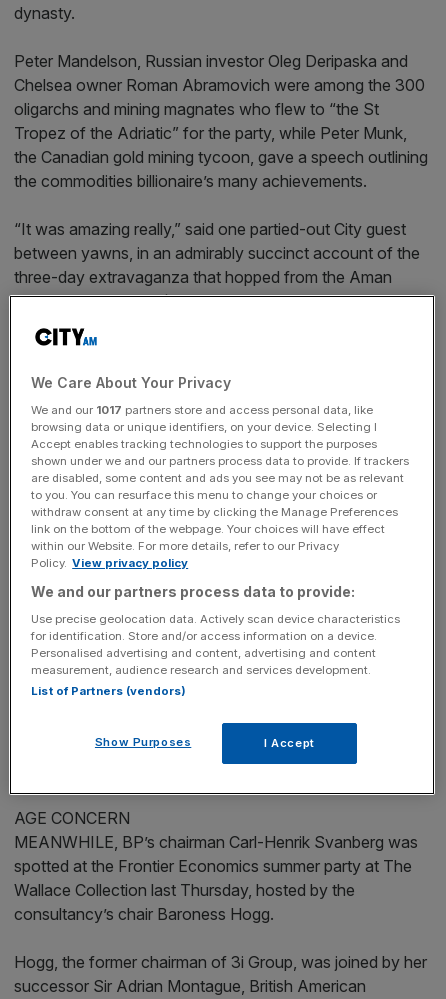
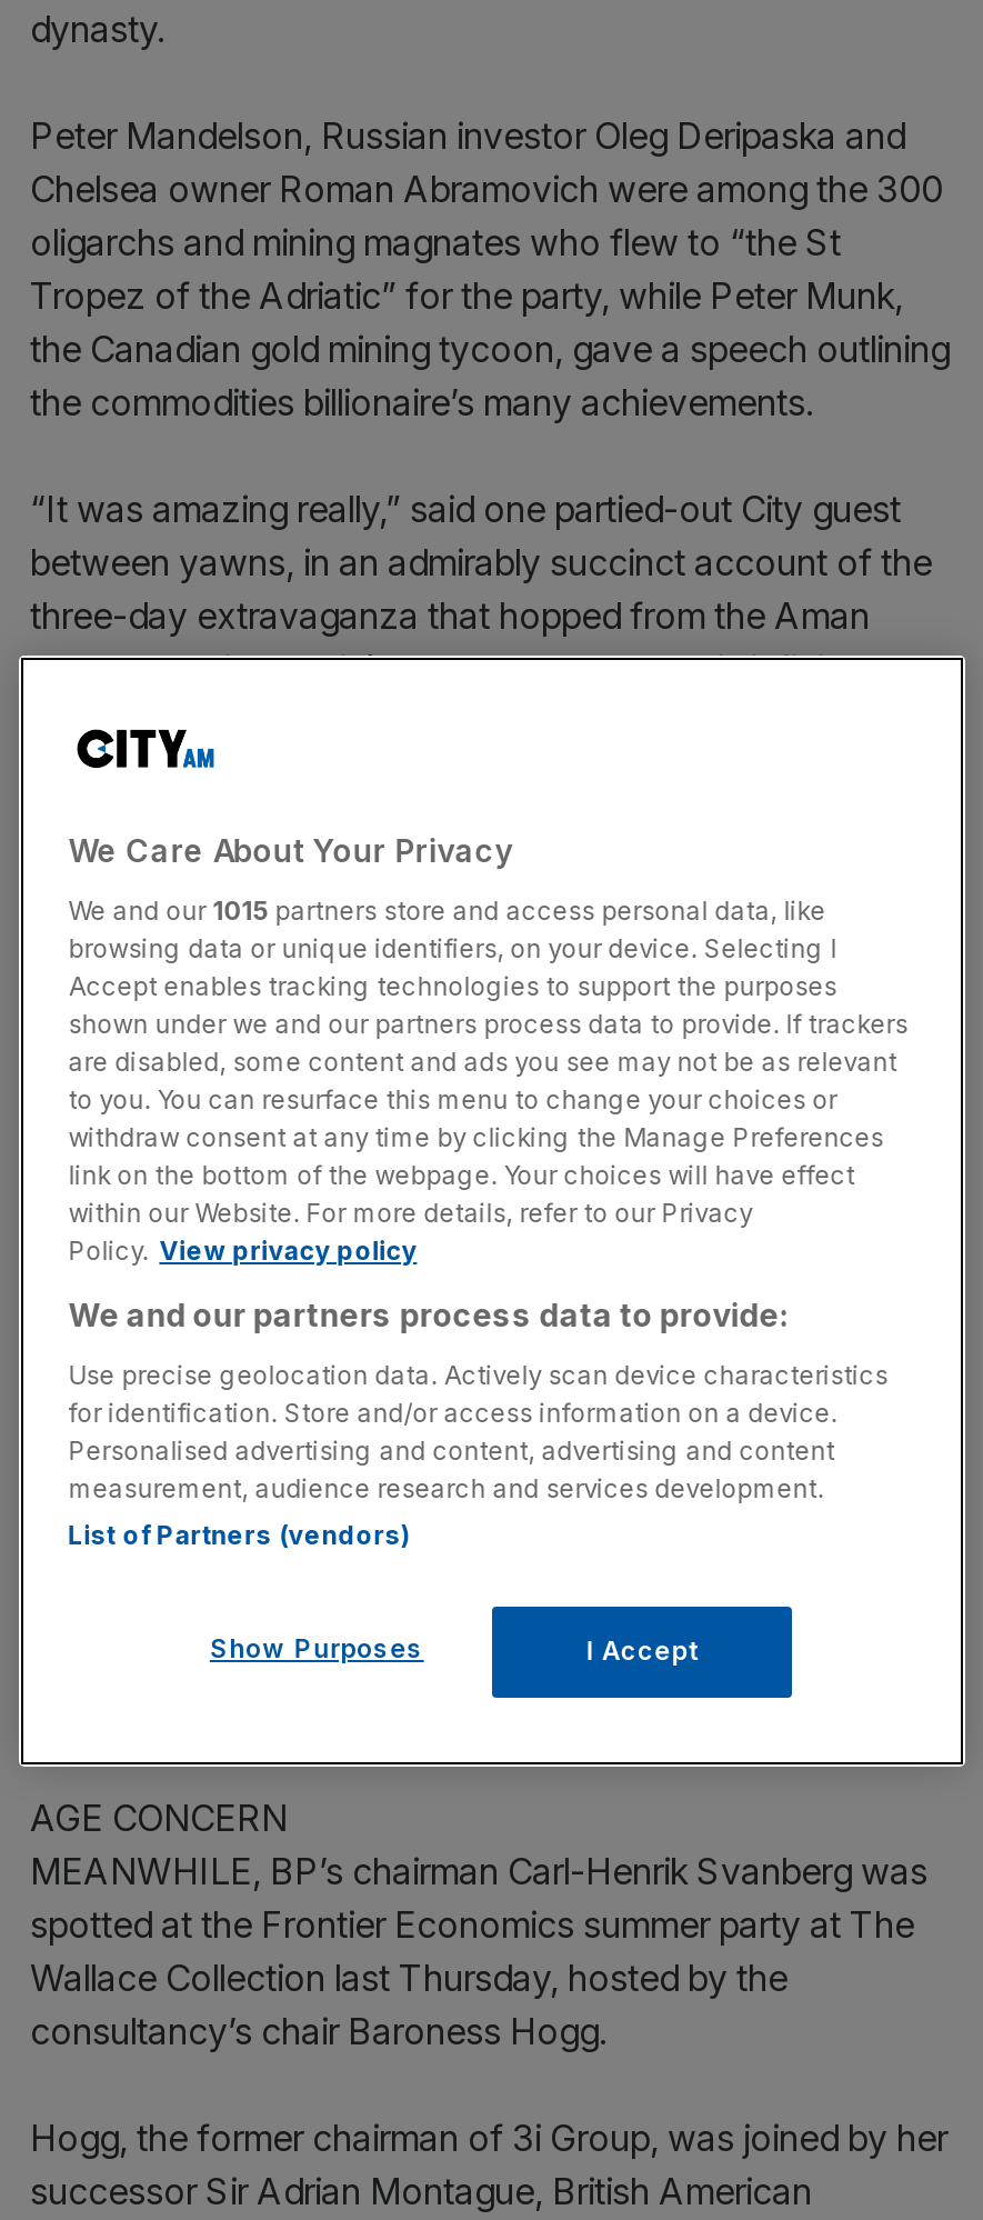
- We and our 1017 partners store and access personal data, like
+ We and our 1015 partners store and access personal data, like
